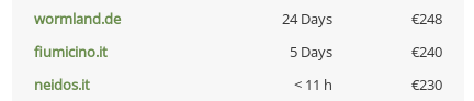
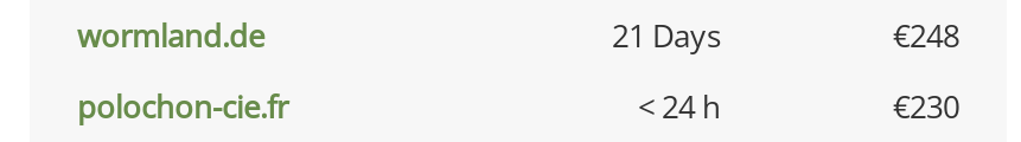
- 24 Days
+ 21 Days

- fiumicino.it
- 5 Days
- €240
- neidos.it
- < 11 h
+ polochon-cie.fr
+ < 24 h
